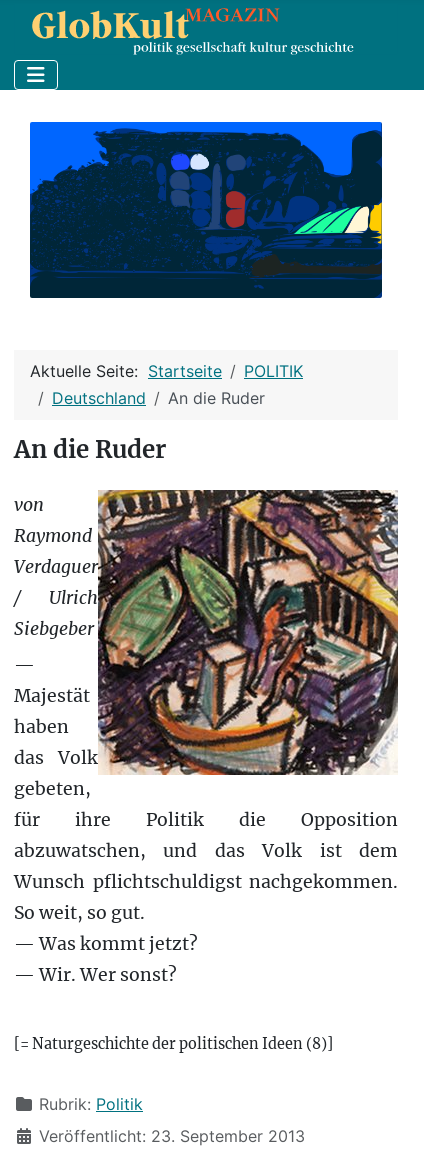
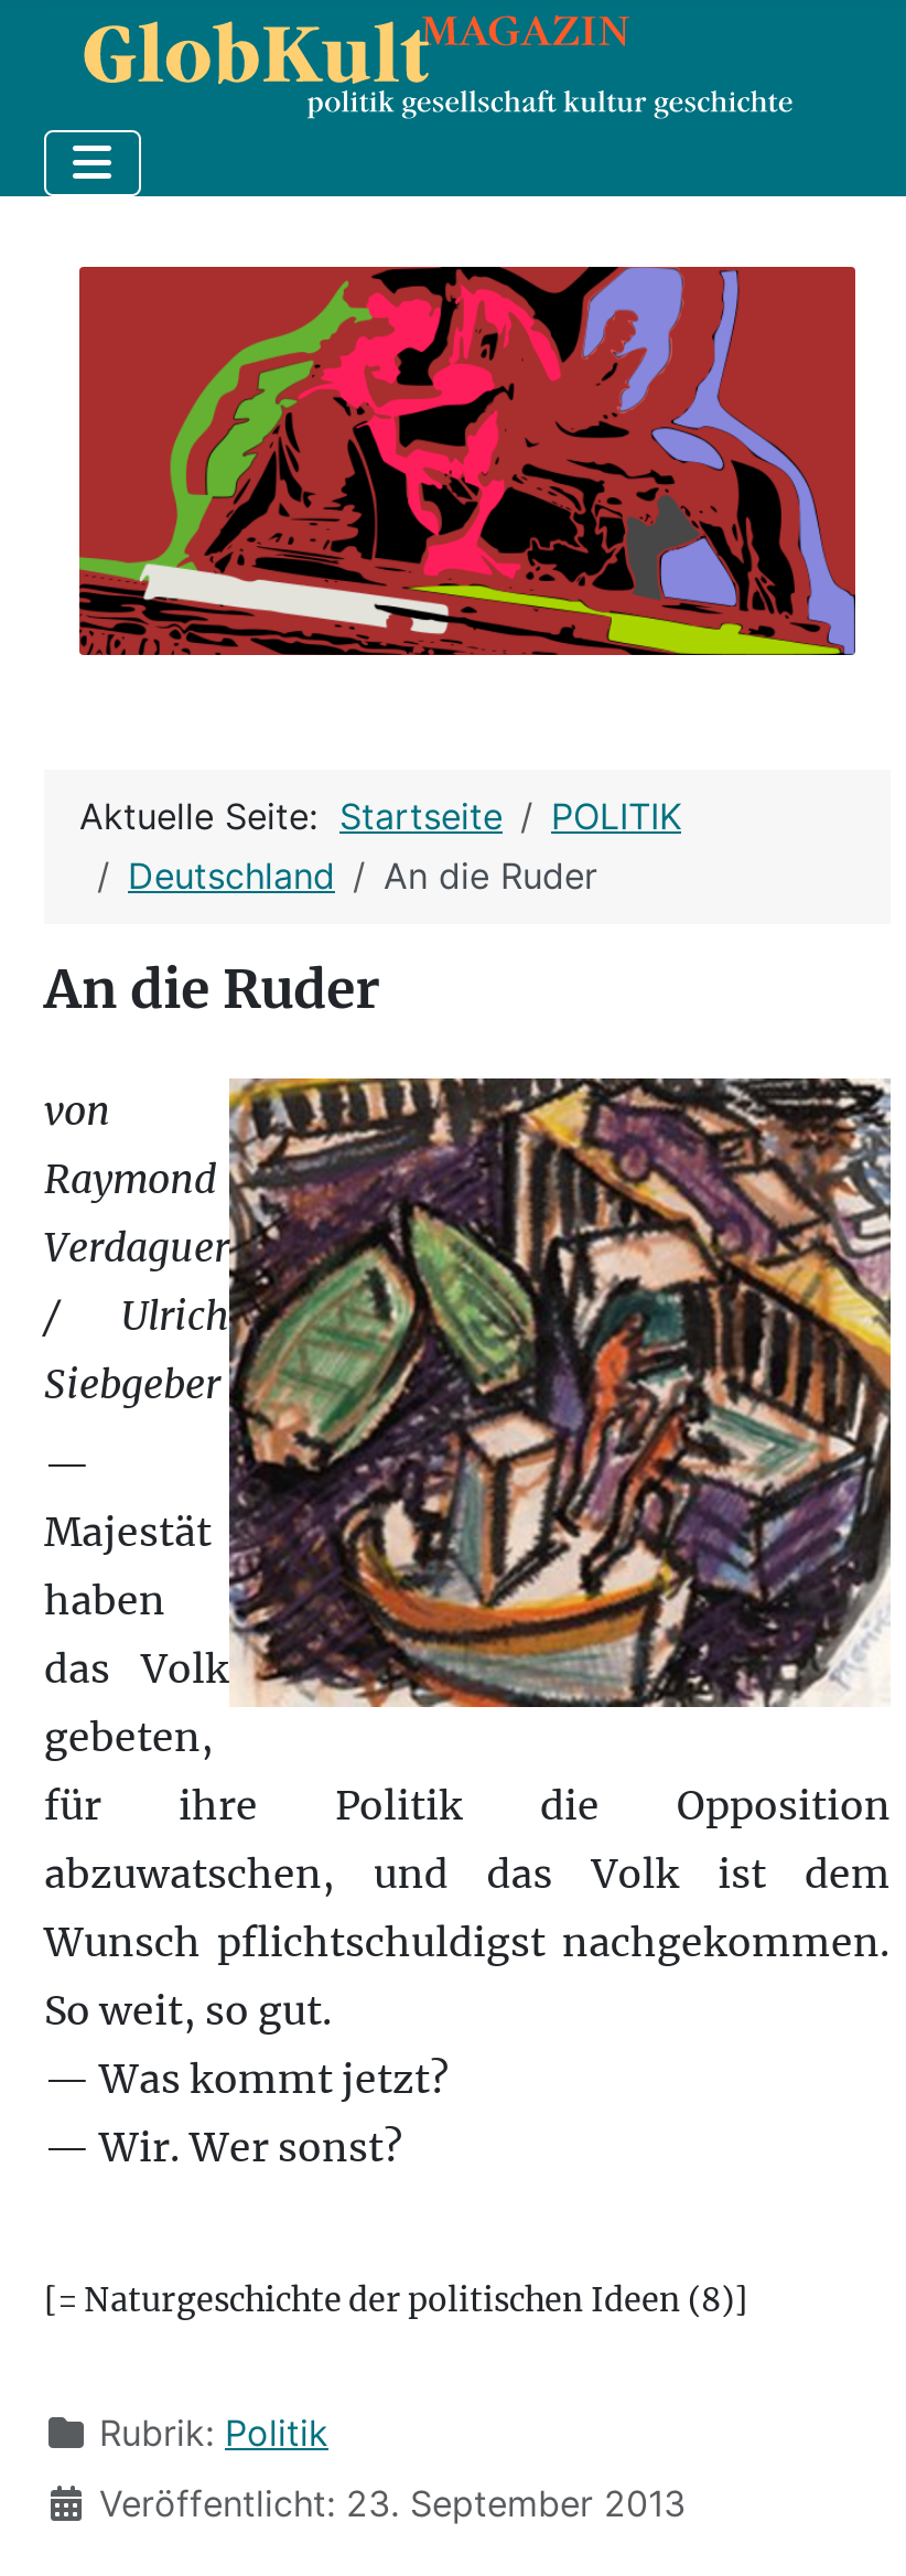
- [image]
+ [image]
